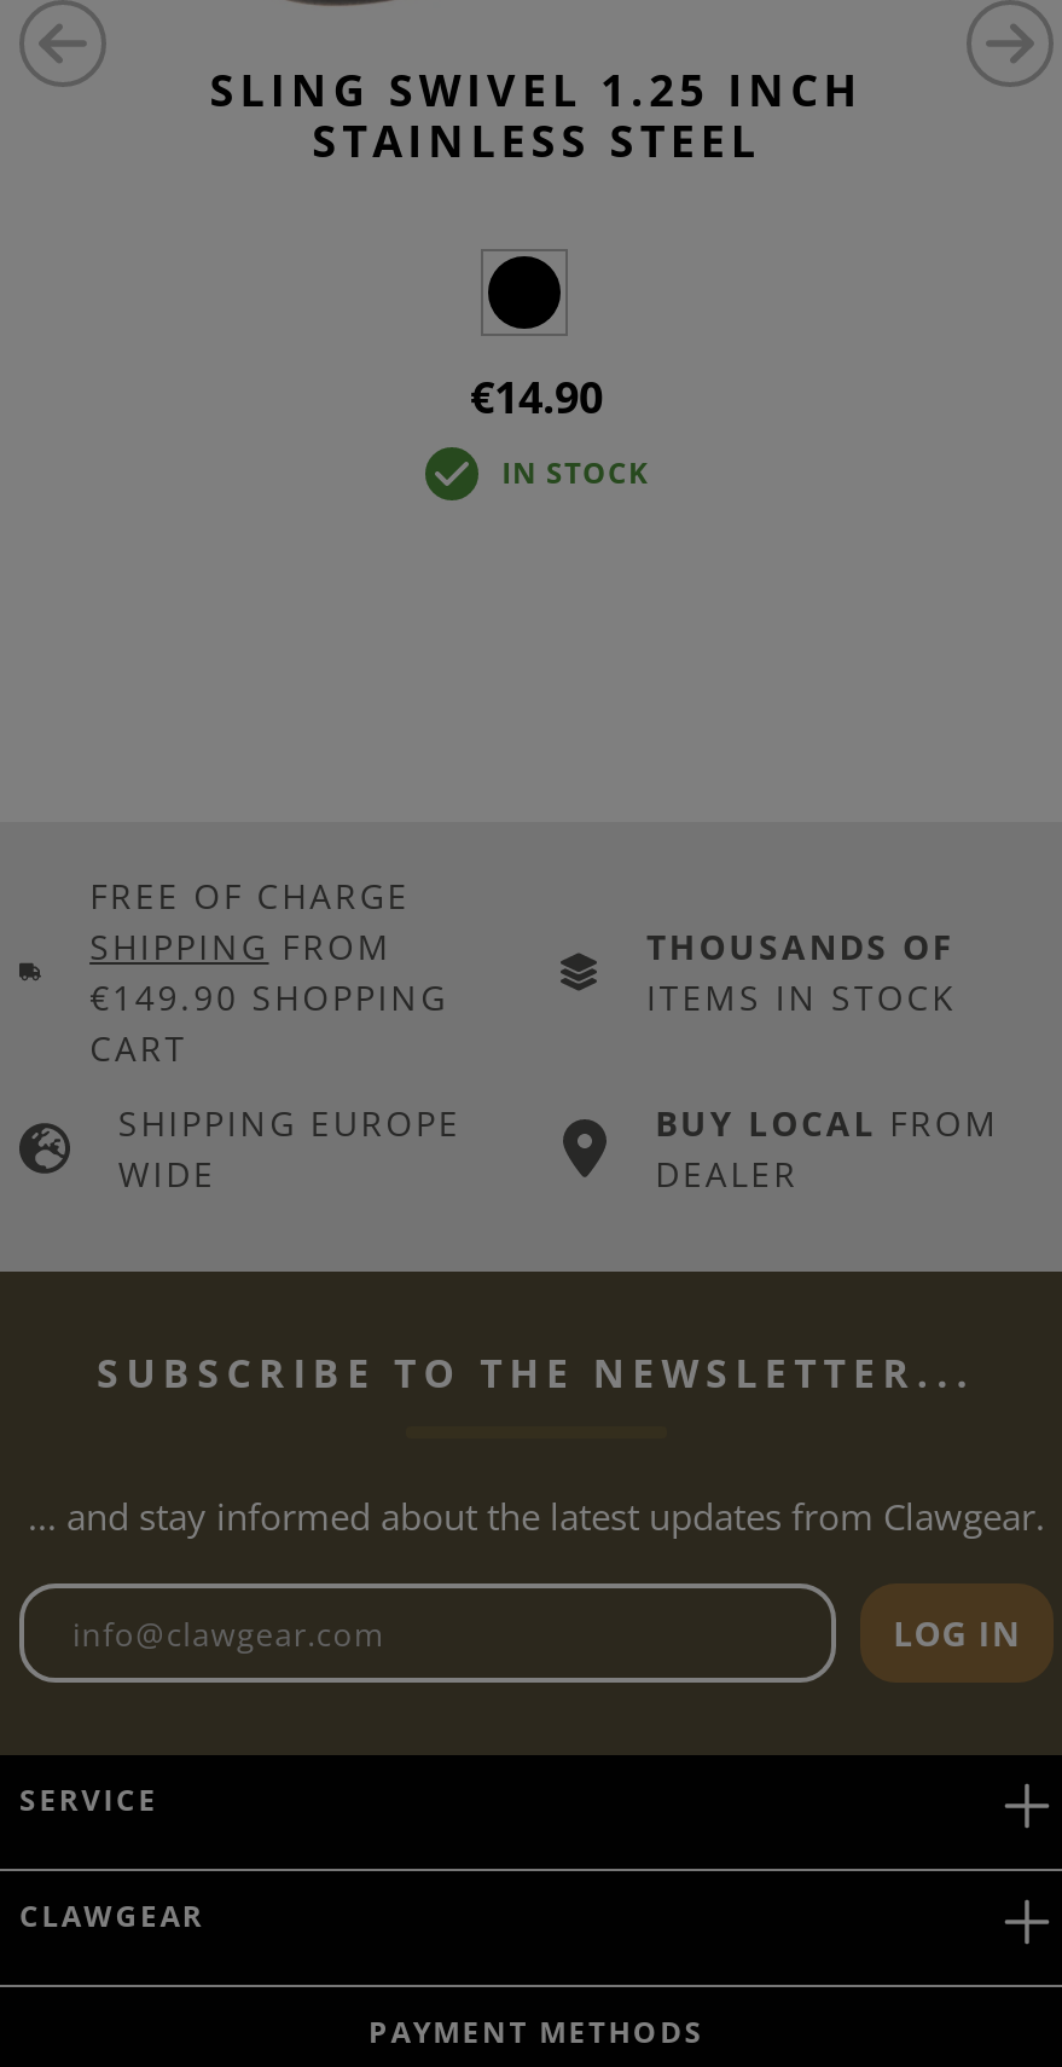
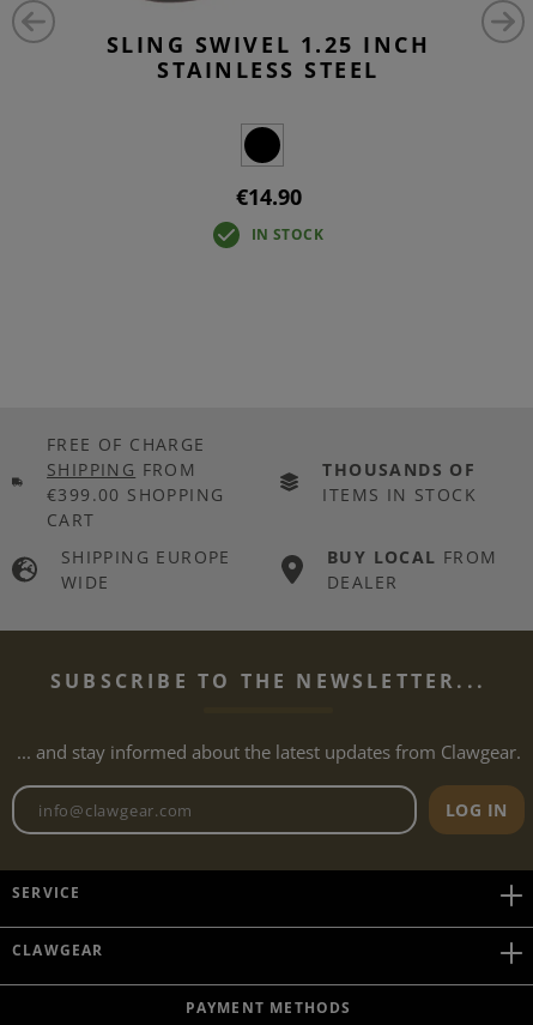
- €149.90 SHOPPING
+ €399.00 SHOPPING
